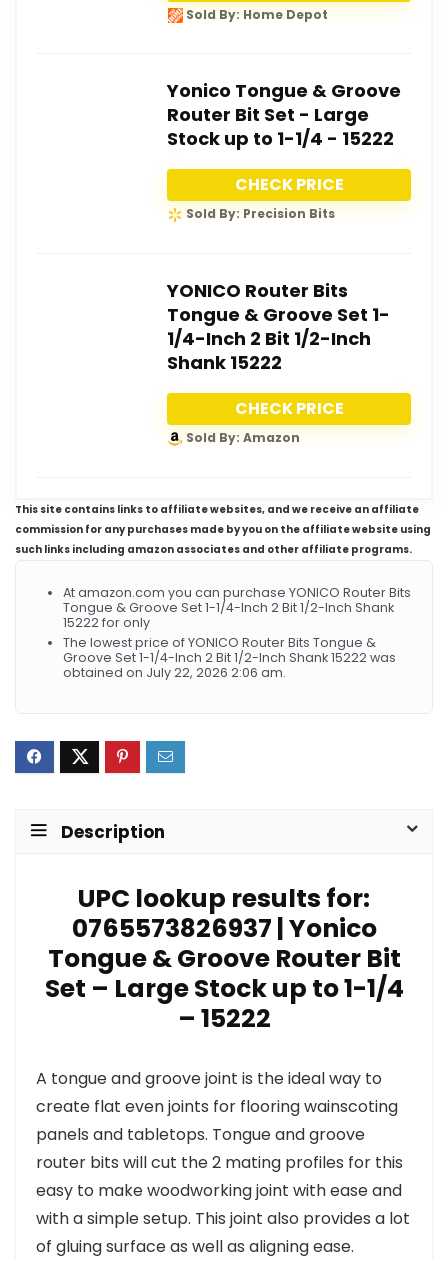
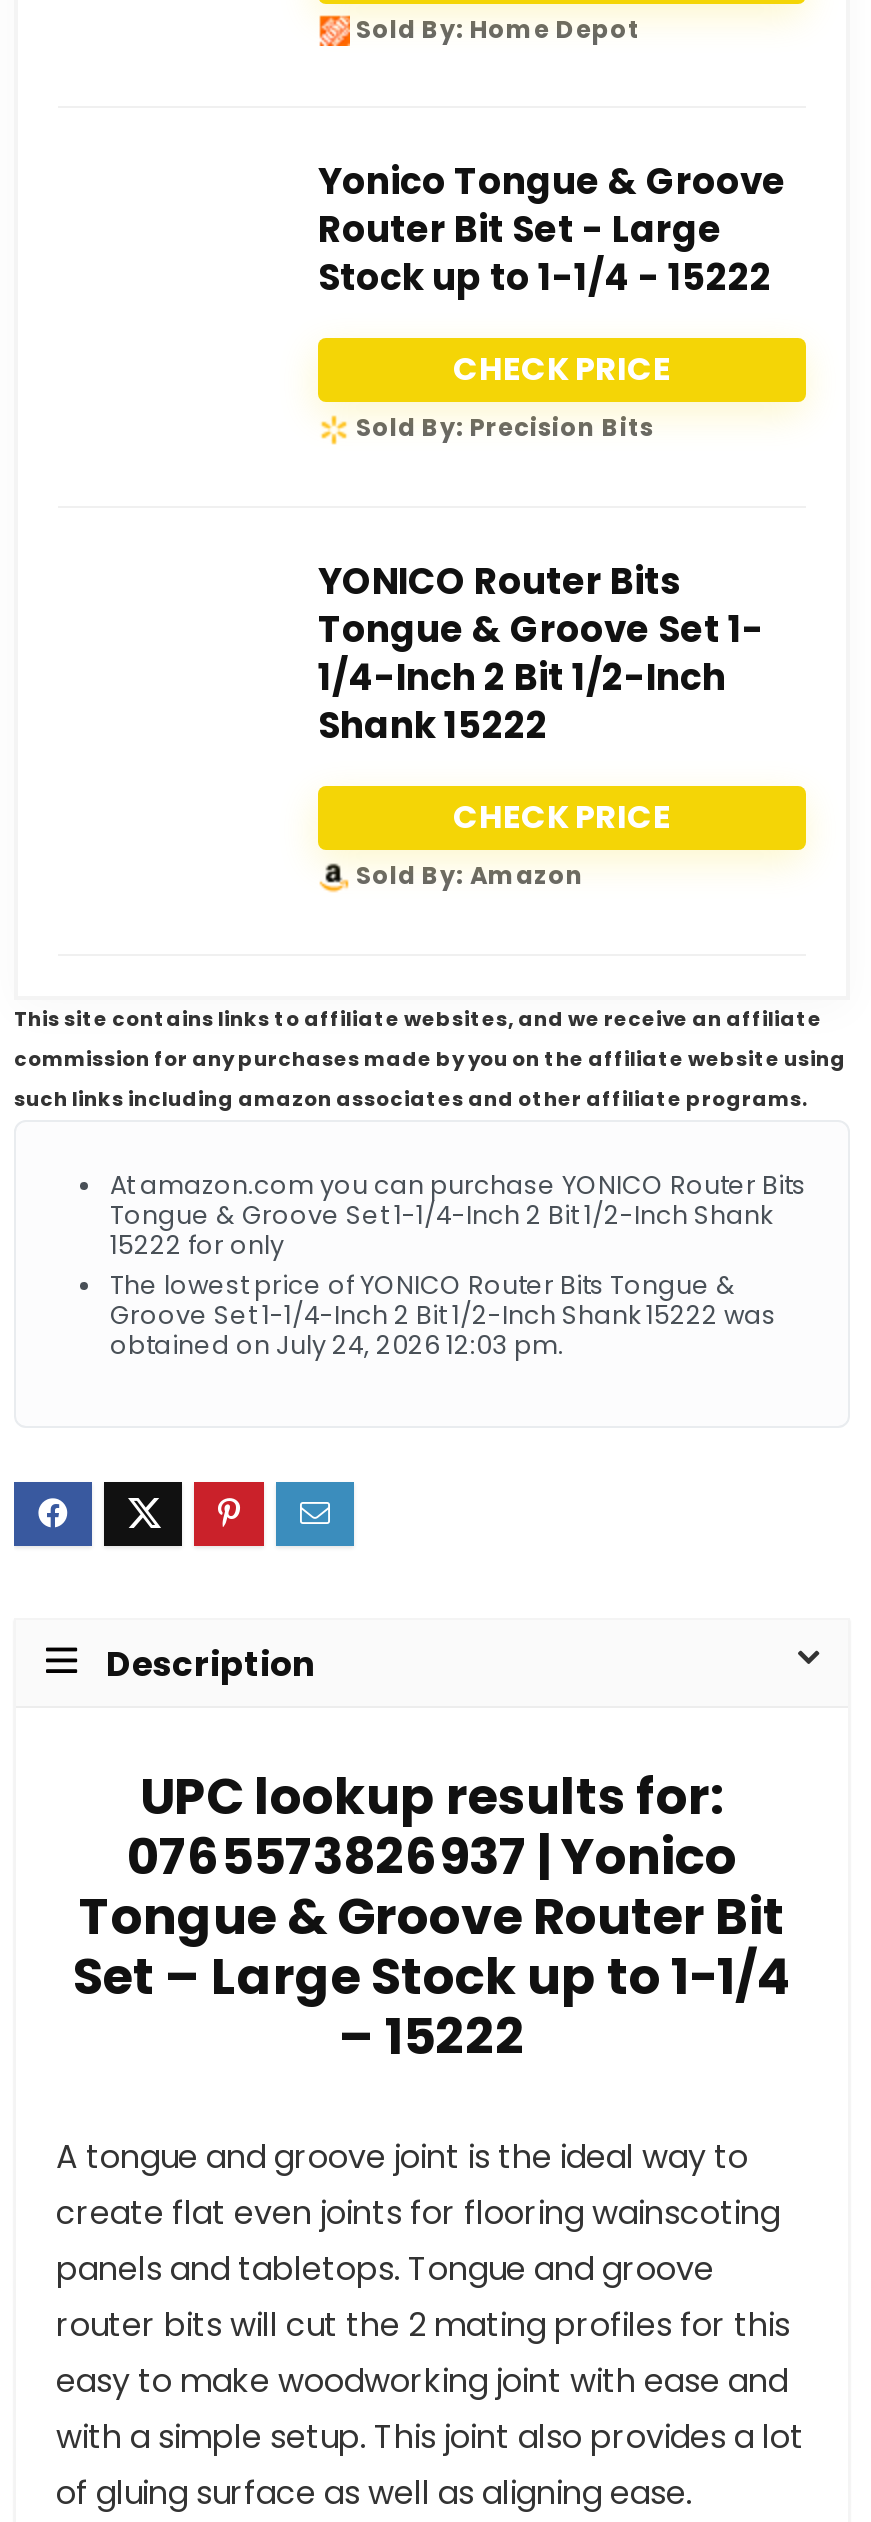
- obtained on July 22, 2026 2:06 am.
+ obtained on July 24, 2026 12:03 pm.
